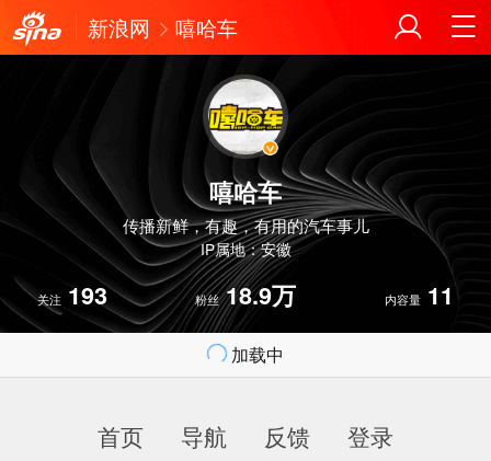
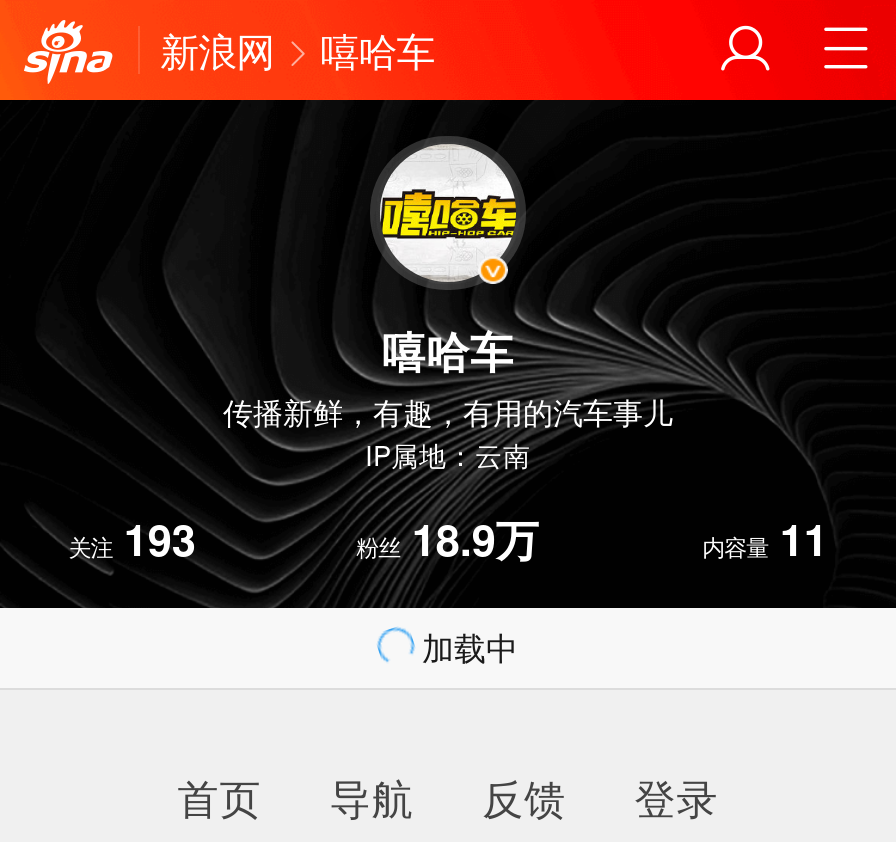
- IP属地：安徽
+ IP属地：云南
